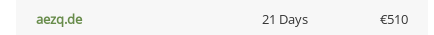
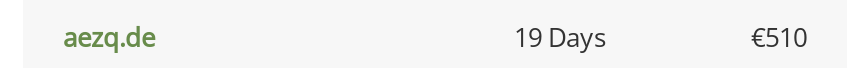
- 21 Days
+ 19 Days
